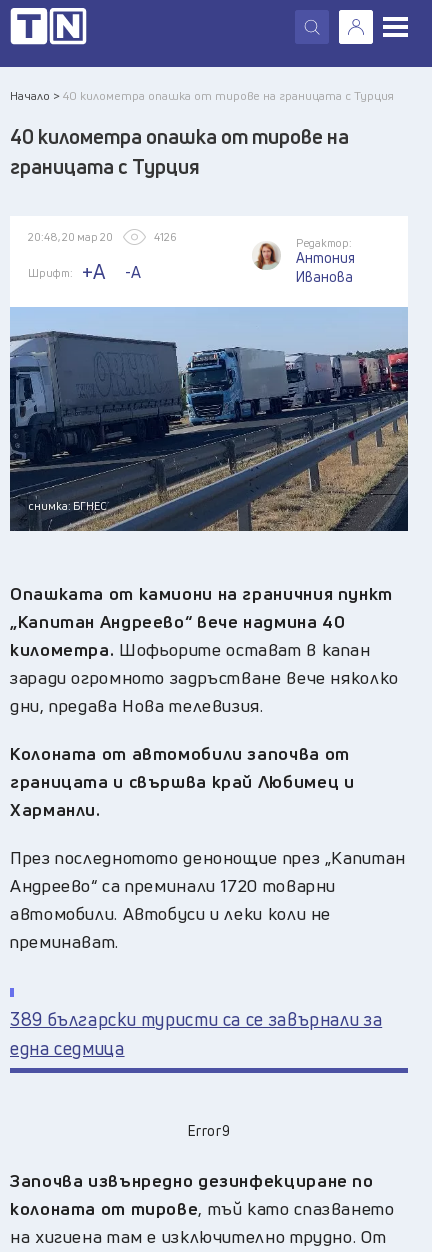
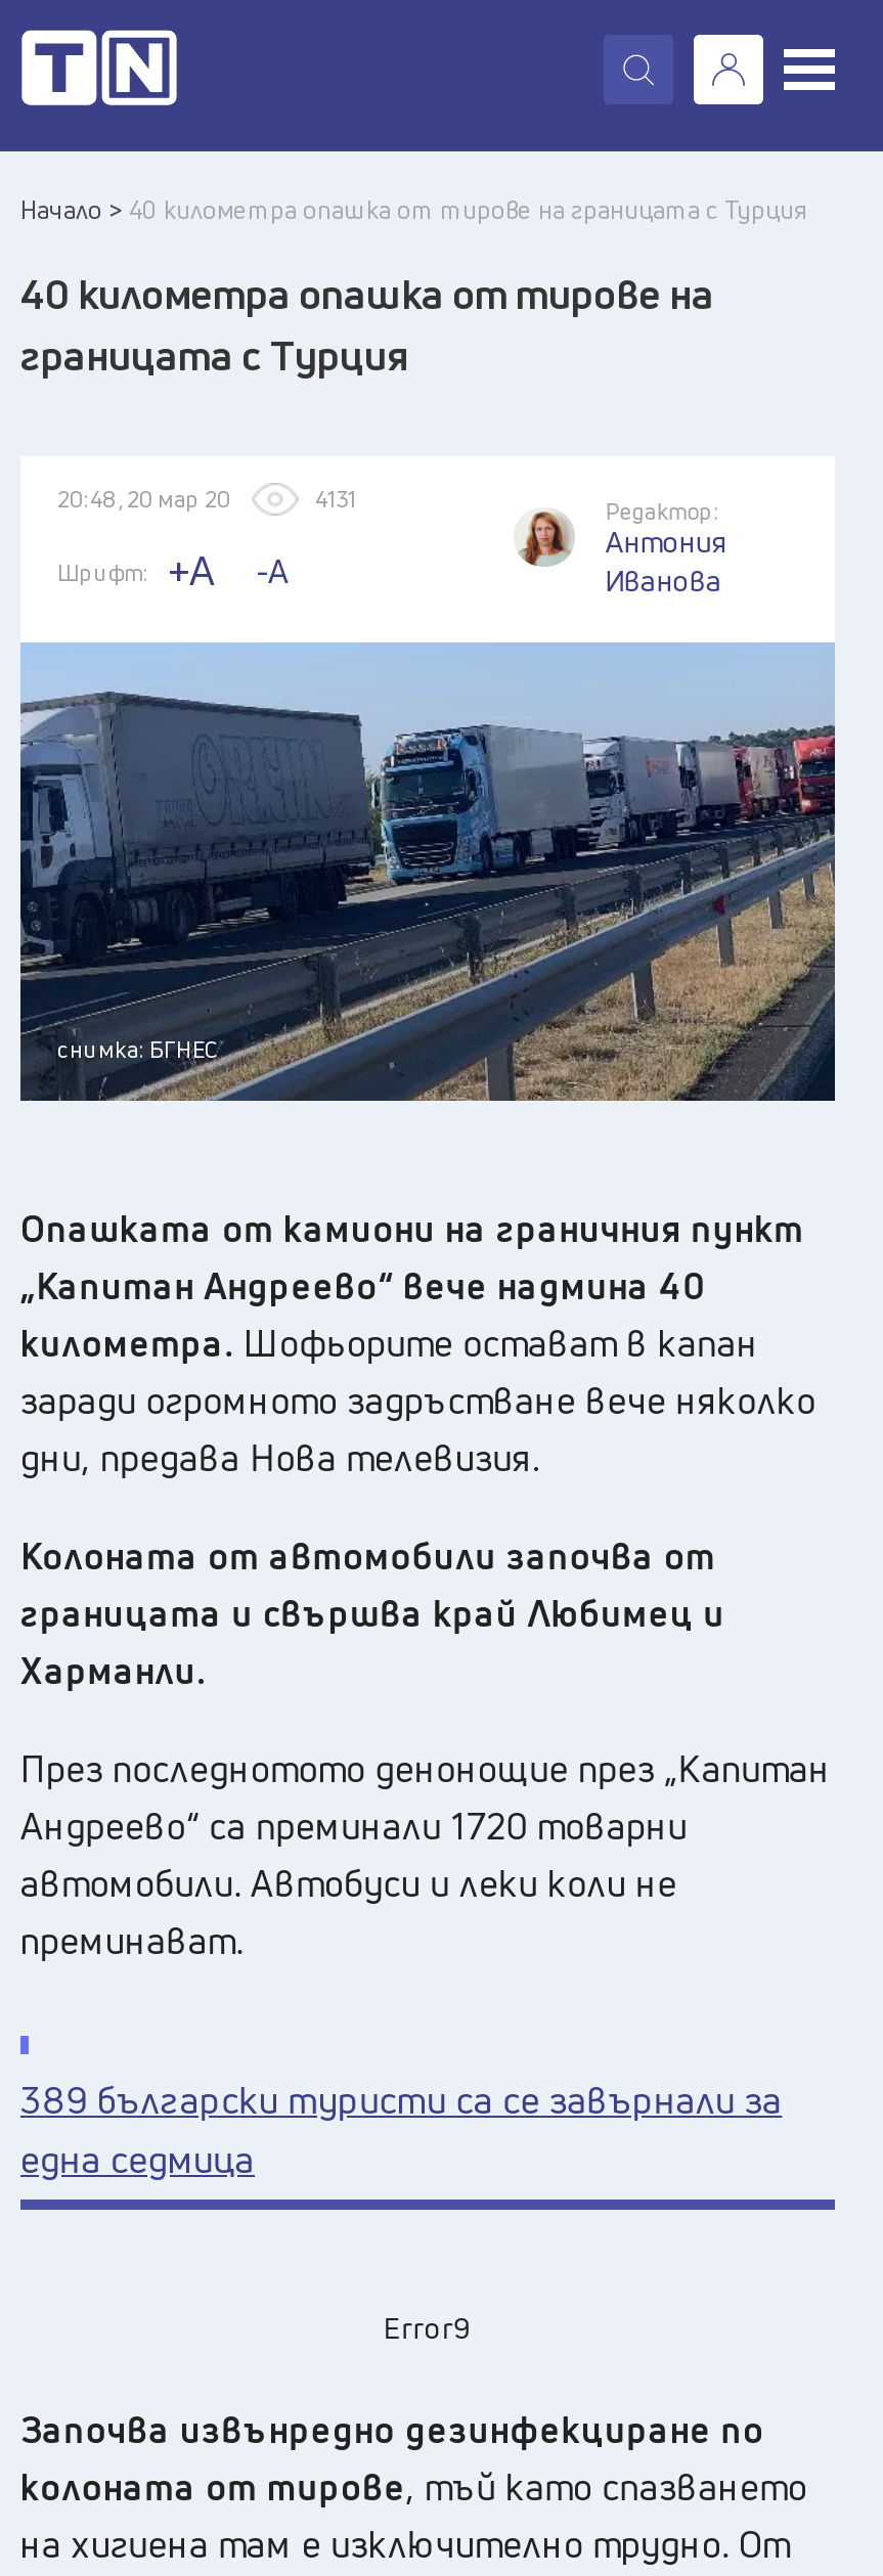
- 4126
+ 4131
